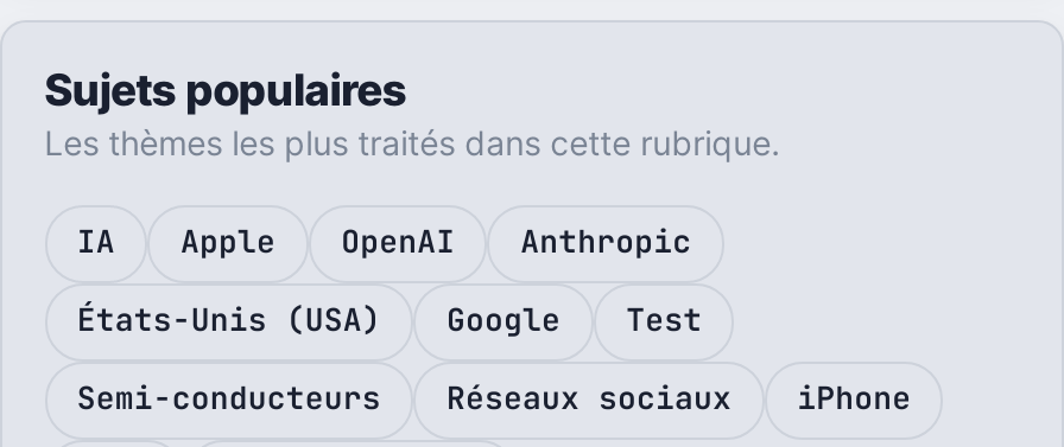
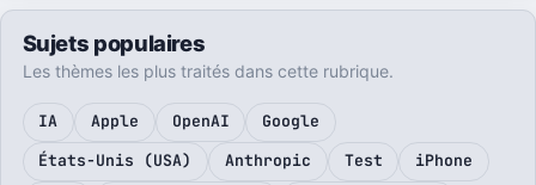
moved down: États-Unis (USA) | Anthropic

- Semi-conducteurs
- Réseaux sociaux
